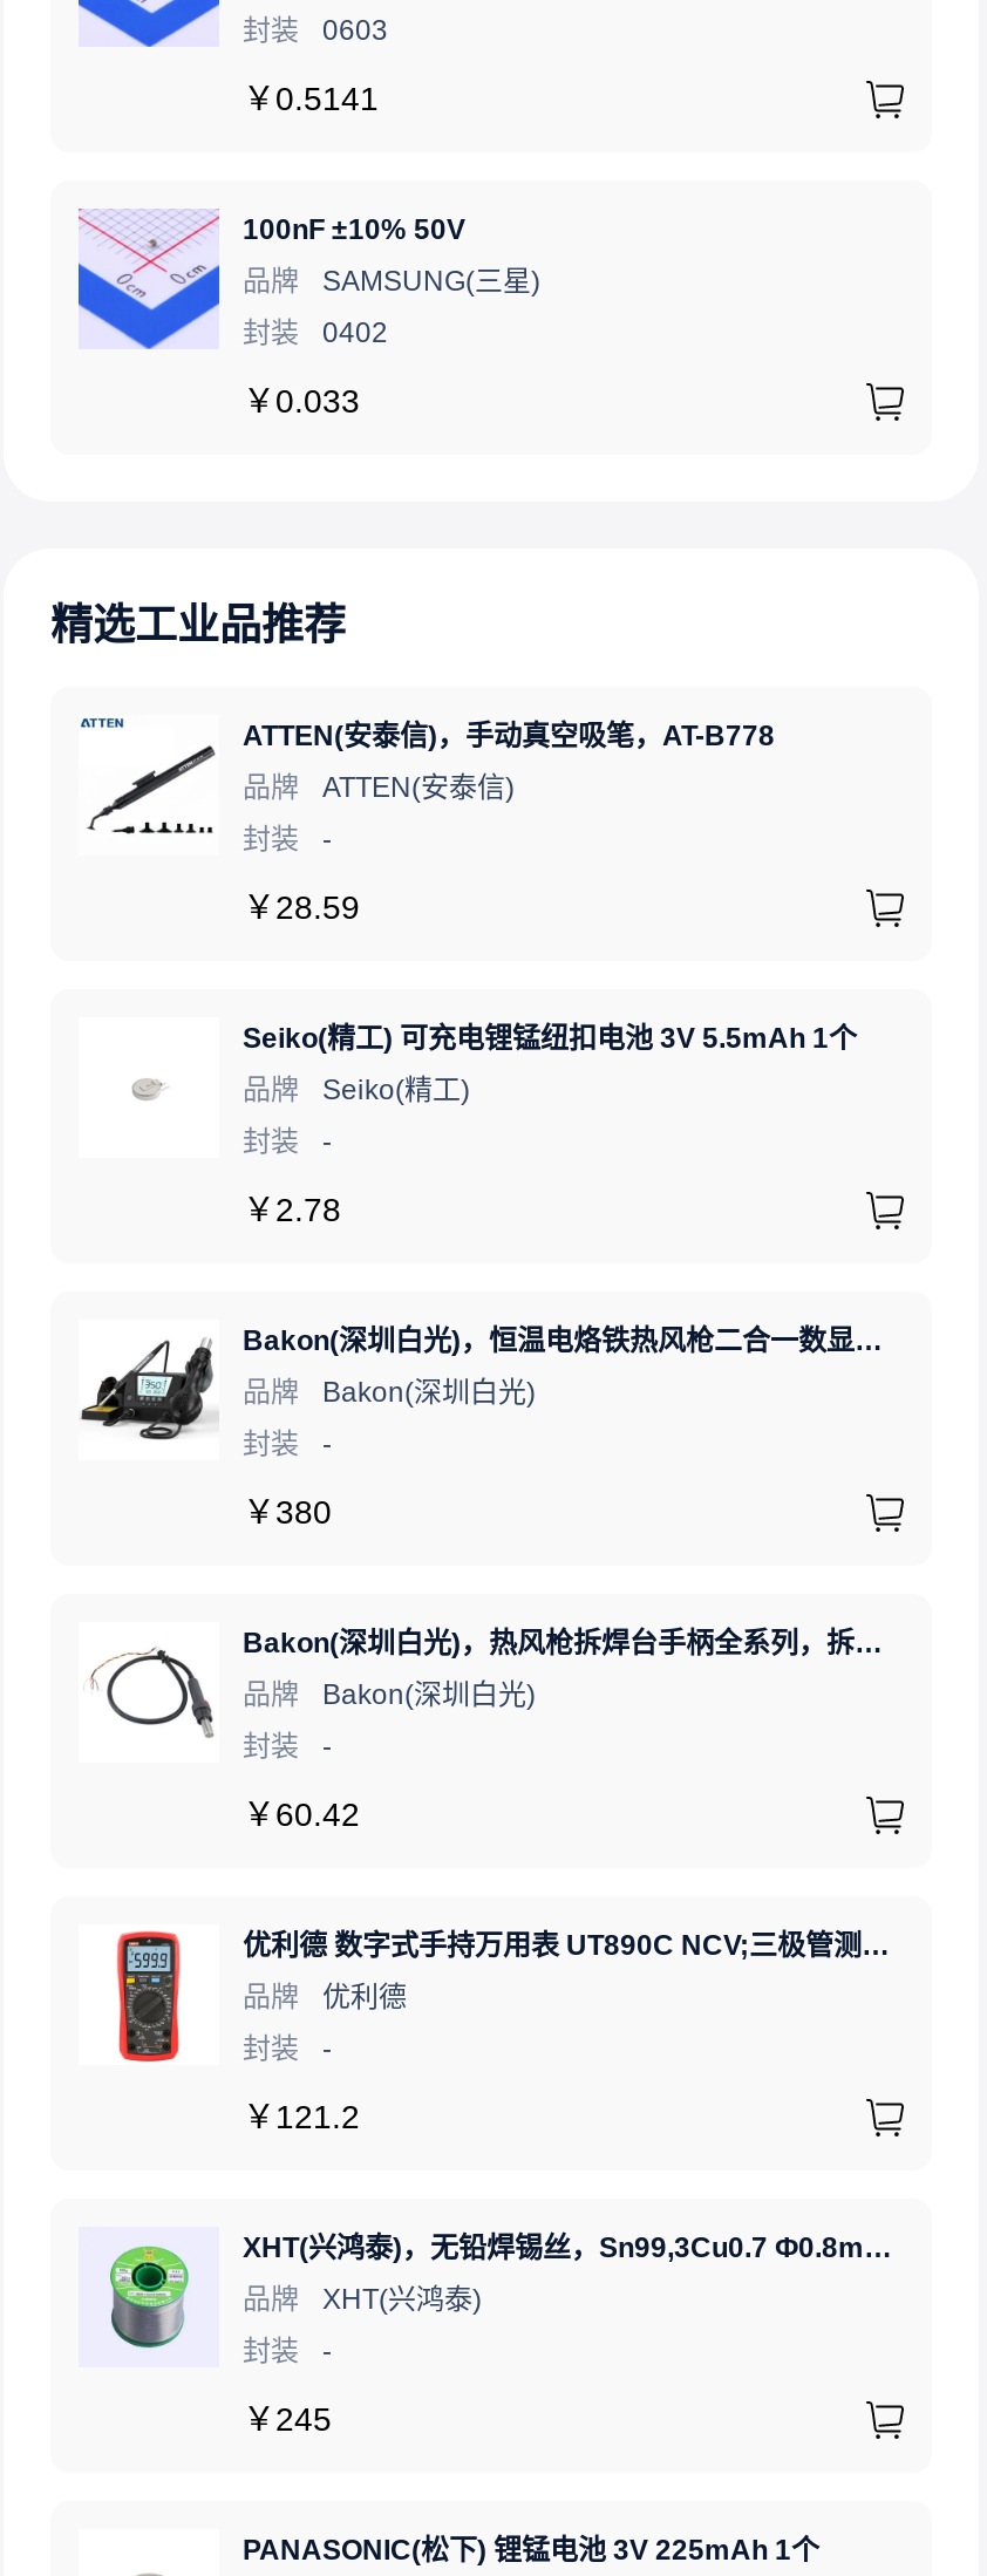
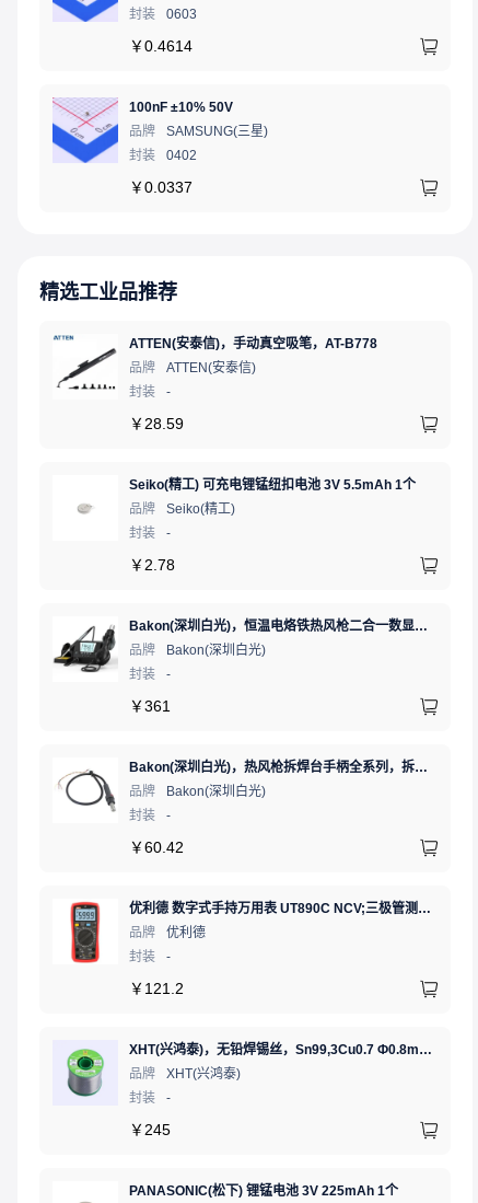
- ￥0.5141
+ ￥0.4614

- ￥0.033
+ ￥0.0337

- ￥380
+ ￥361
